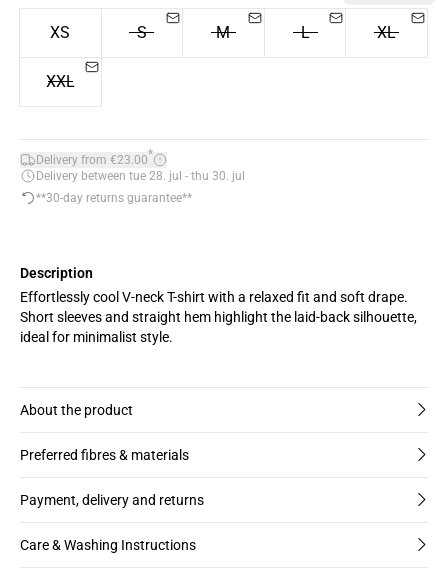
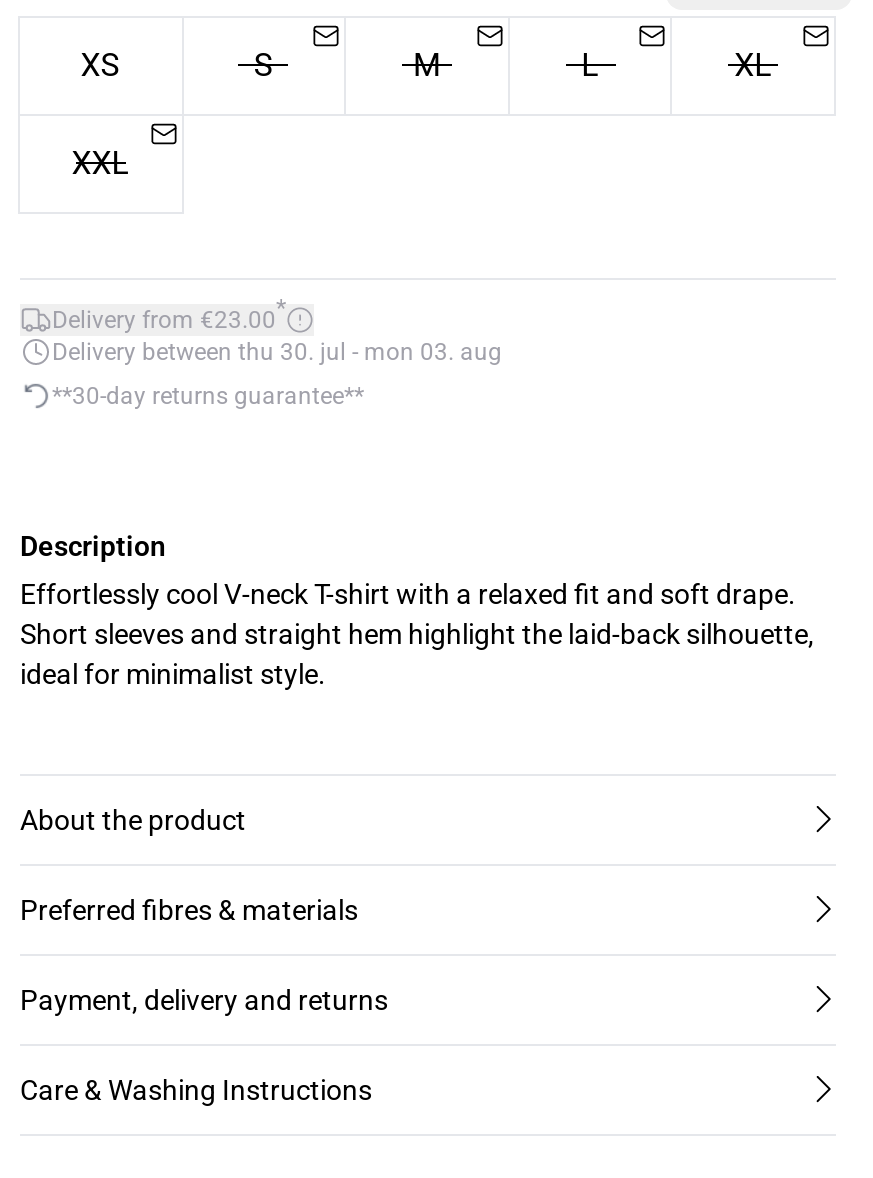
- Delivery between tue 28. jul - thu 30. jul
+ Delivery between thu 30. jul - mon 03. aug
